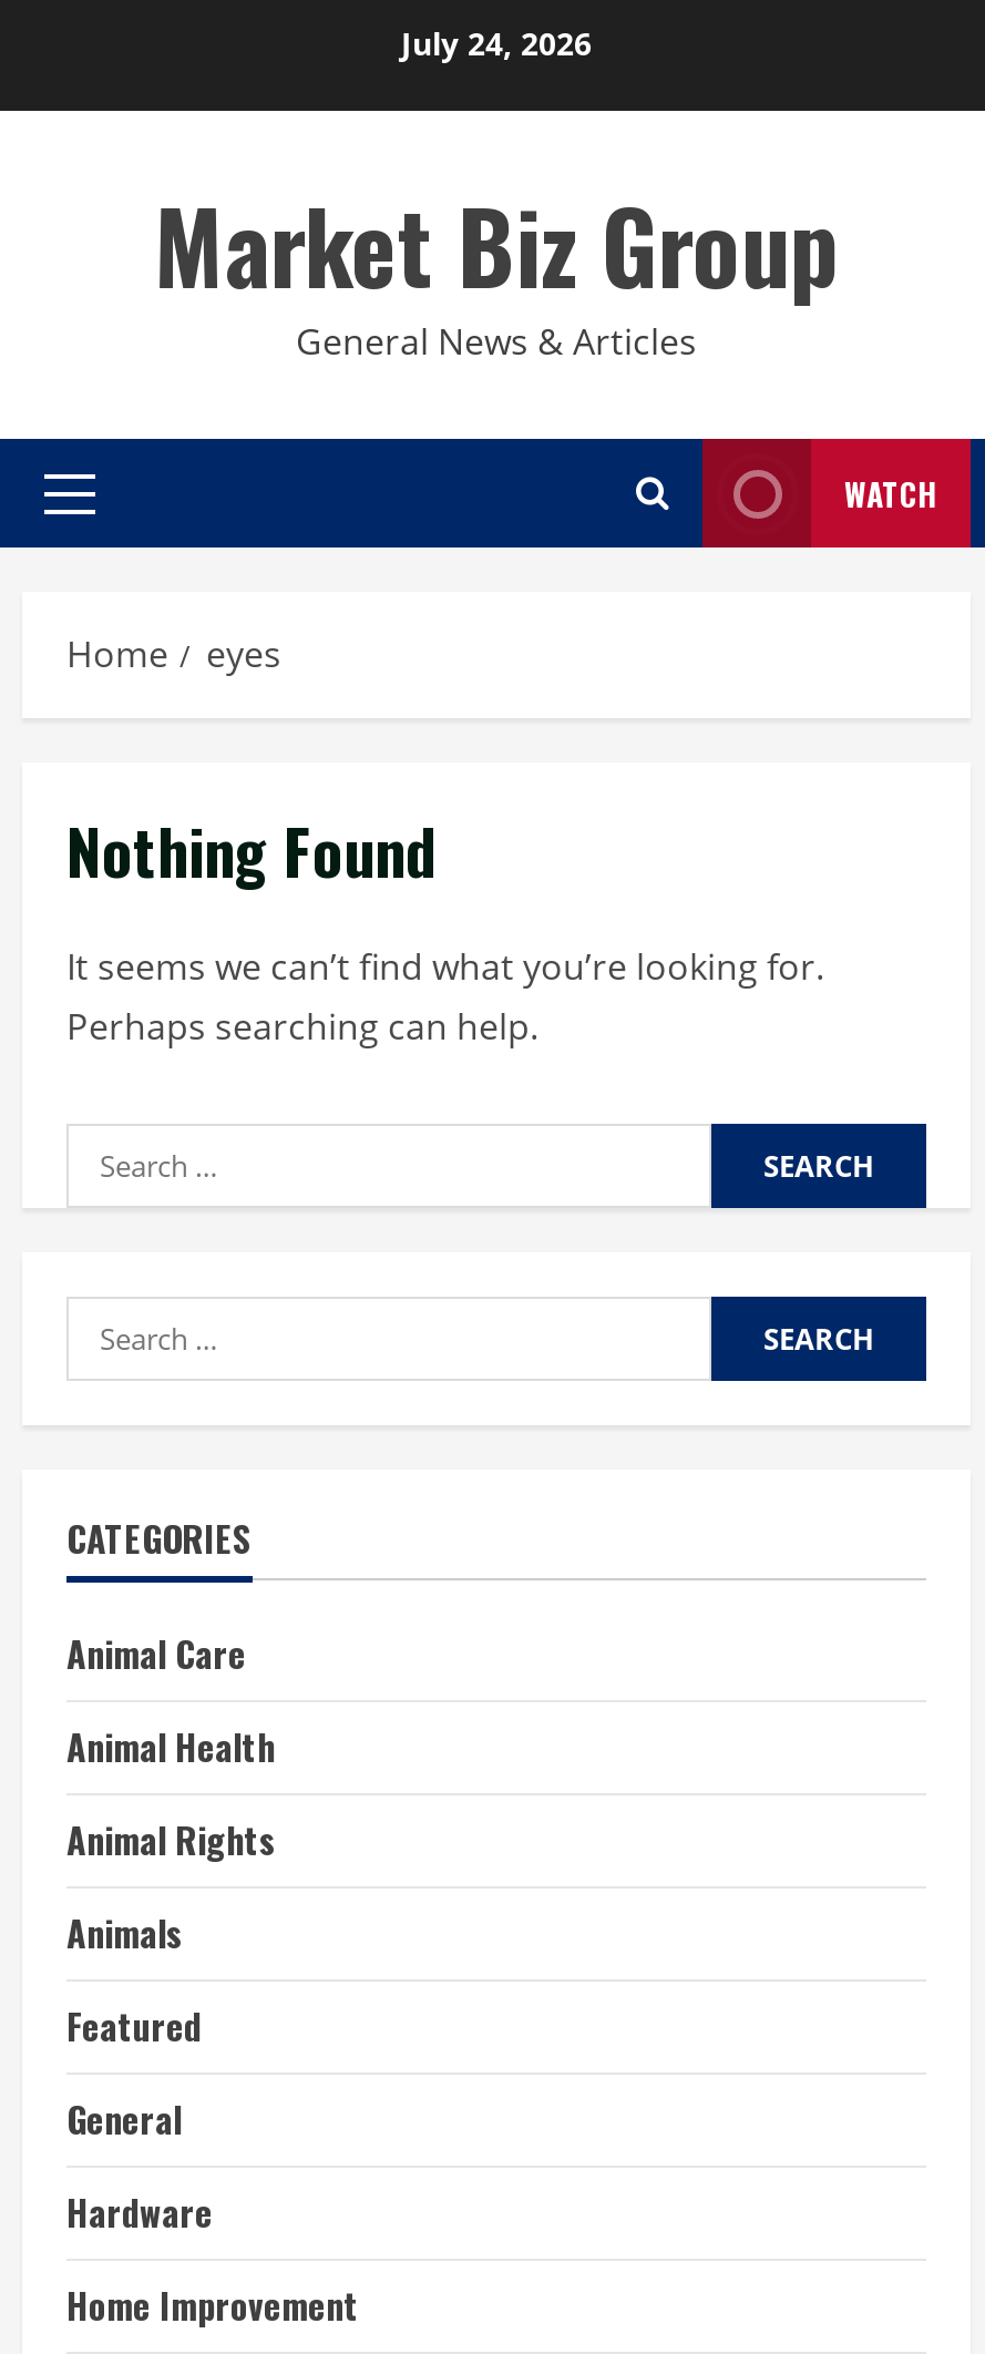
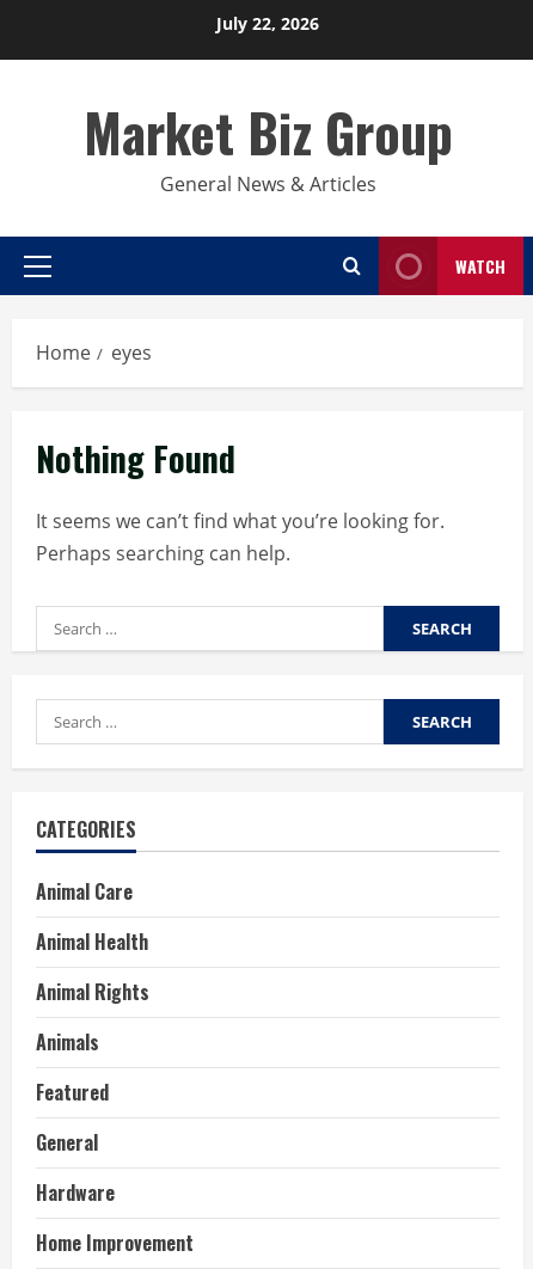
- July 24, 2026
+ July 22, 2026
